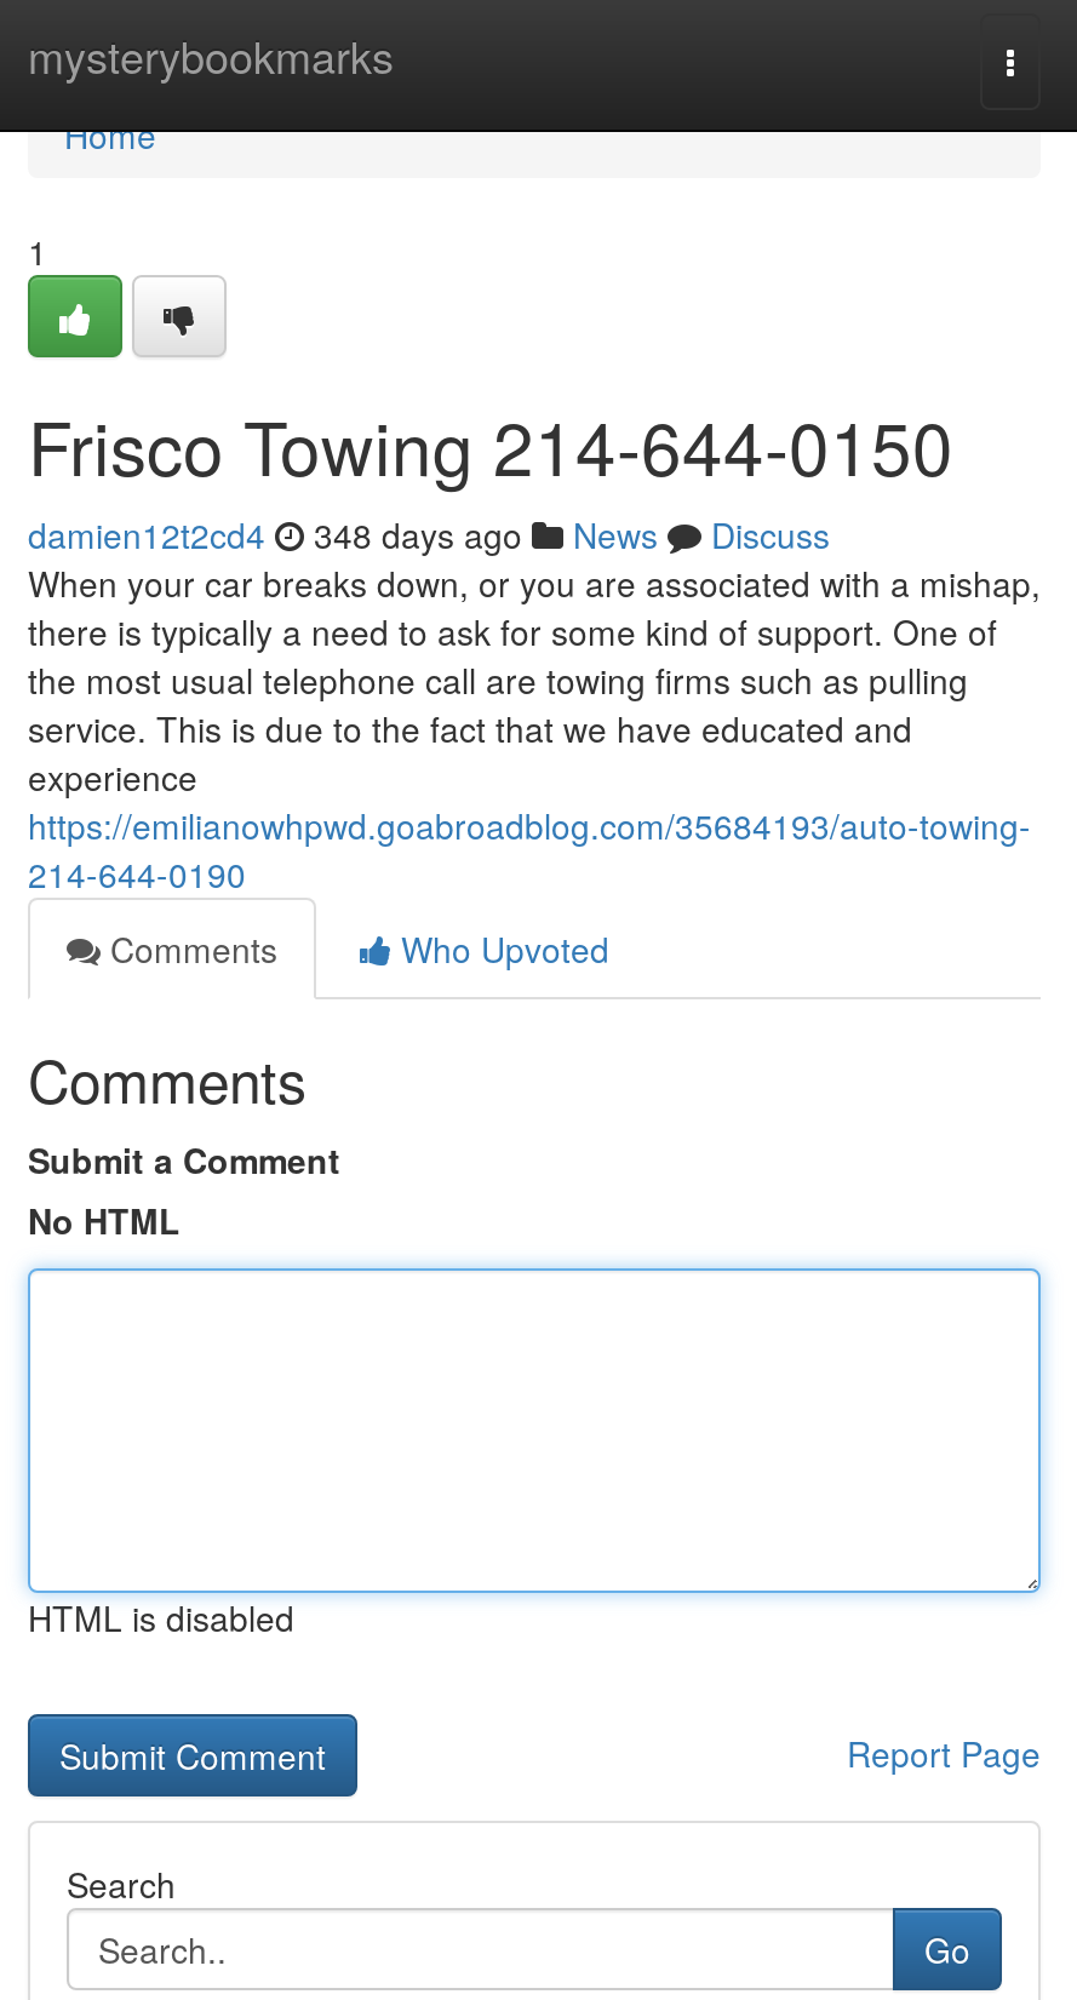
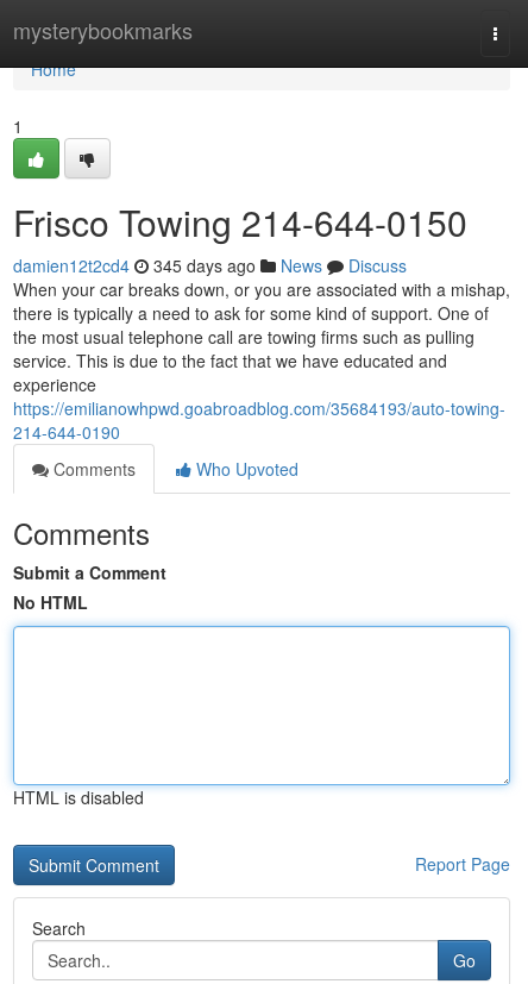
- damien12t2cd4 348 days ago News Discuss
+ damien12t2cd4 345 days ago News Discuss
